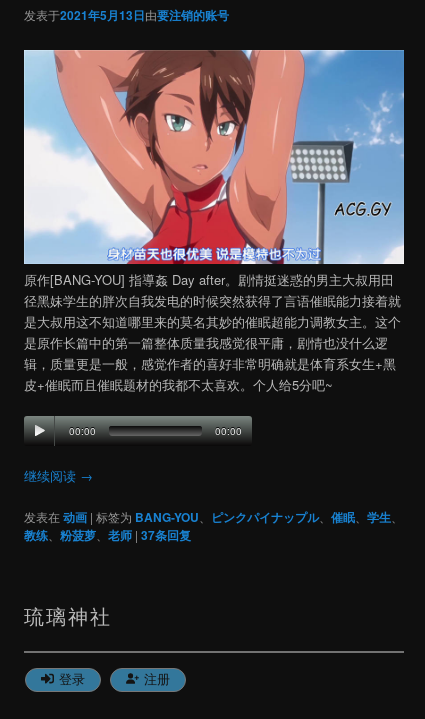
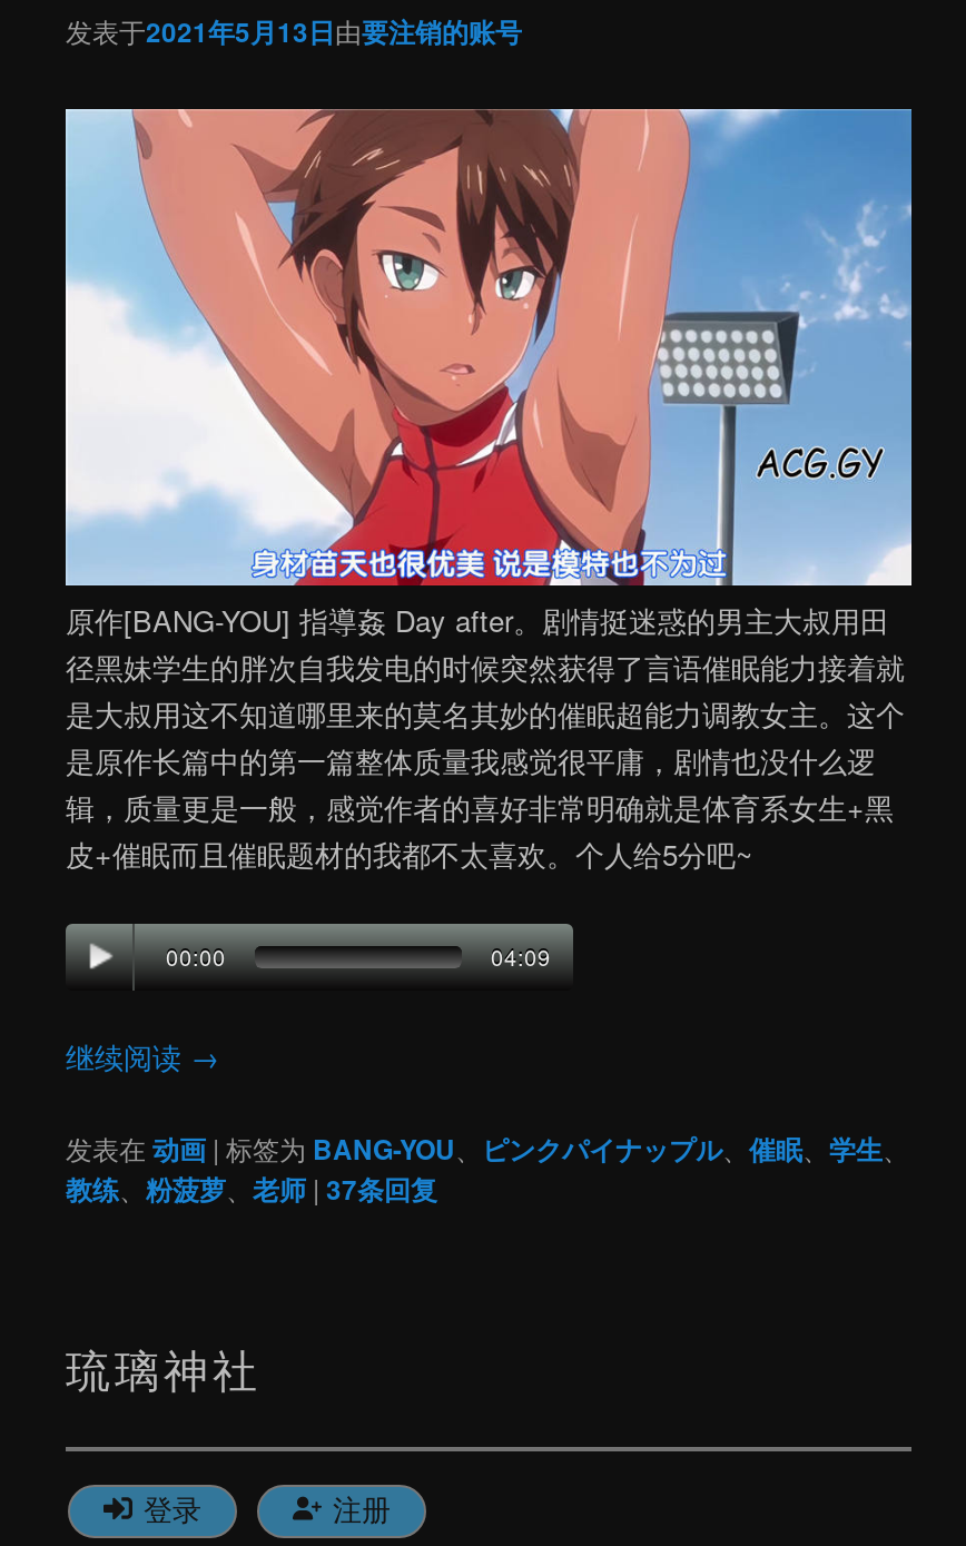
- 00:00
+ 04:09
